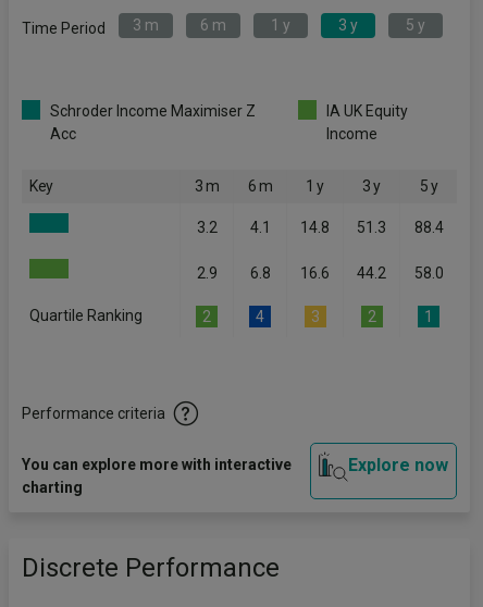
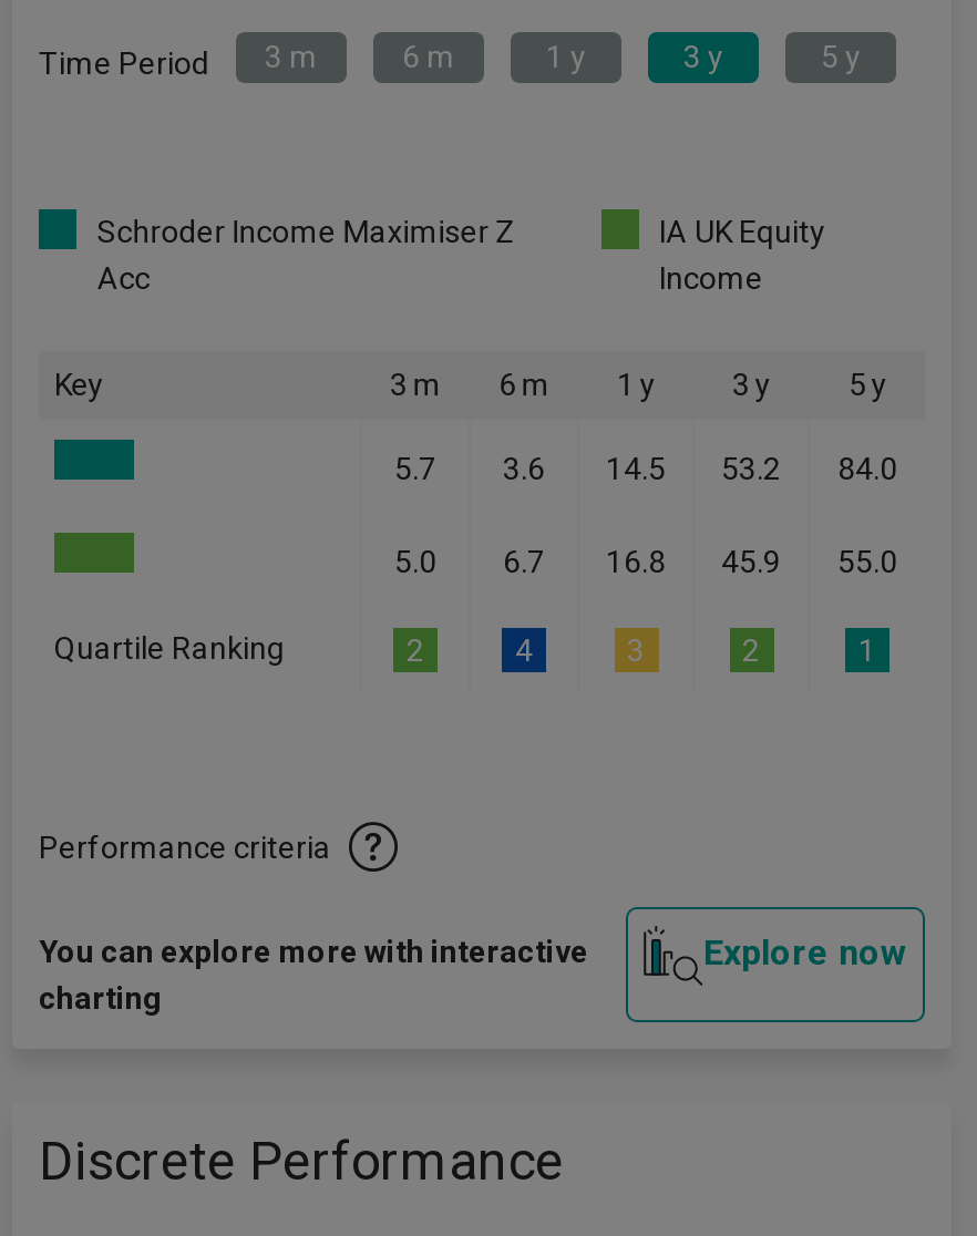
- 3.2
+ 5.7

- 4.1
+ 3.6

- 14.8
+ 14.5

- 51.3
+ 53.2

- 88.4
+ 84.0

- 2.9
+ 5.0

- 6.8
+ 6.7

- 16.6
+ 16.8

- 44.2
+ 45.9

- 58.0
+ 55.0
